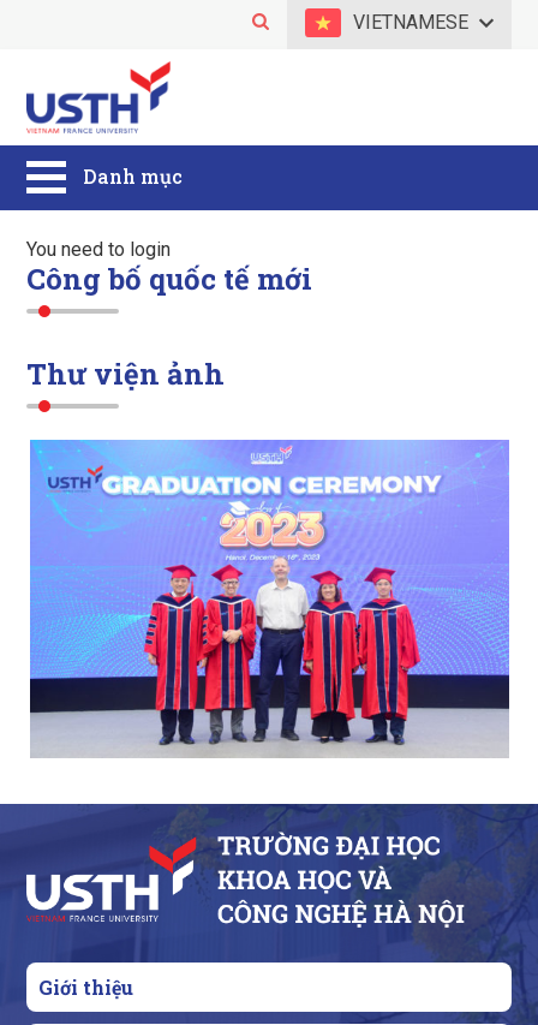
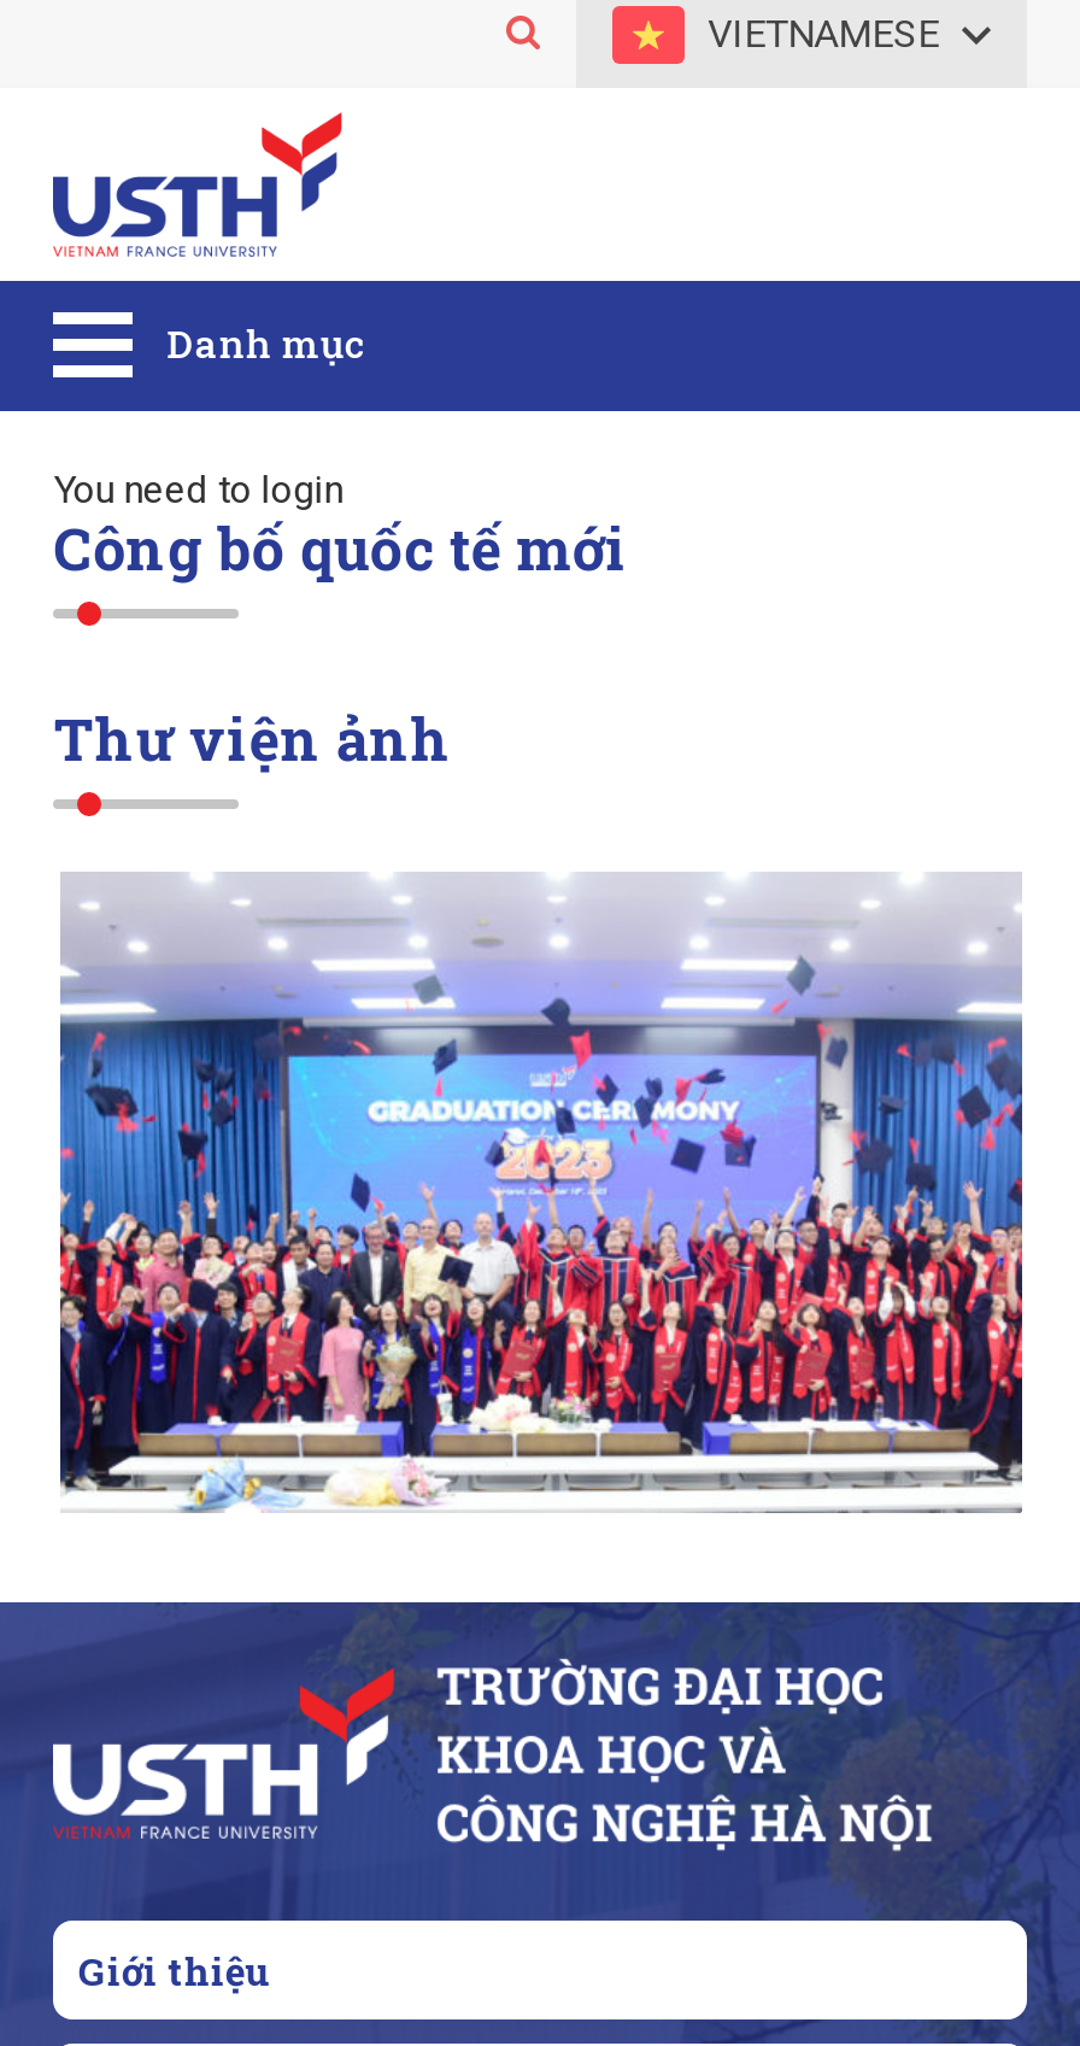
- [image]
+ [image]
